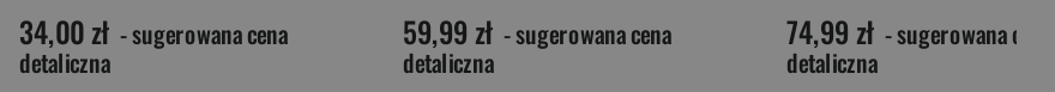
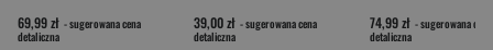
- 34,00 zł - sugerowana cena
+ 69,99 zł - sugerowana cena

- 59,99 zł - sugerowana cena
+ 39,00 zł - sugerowana cena
